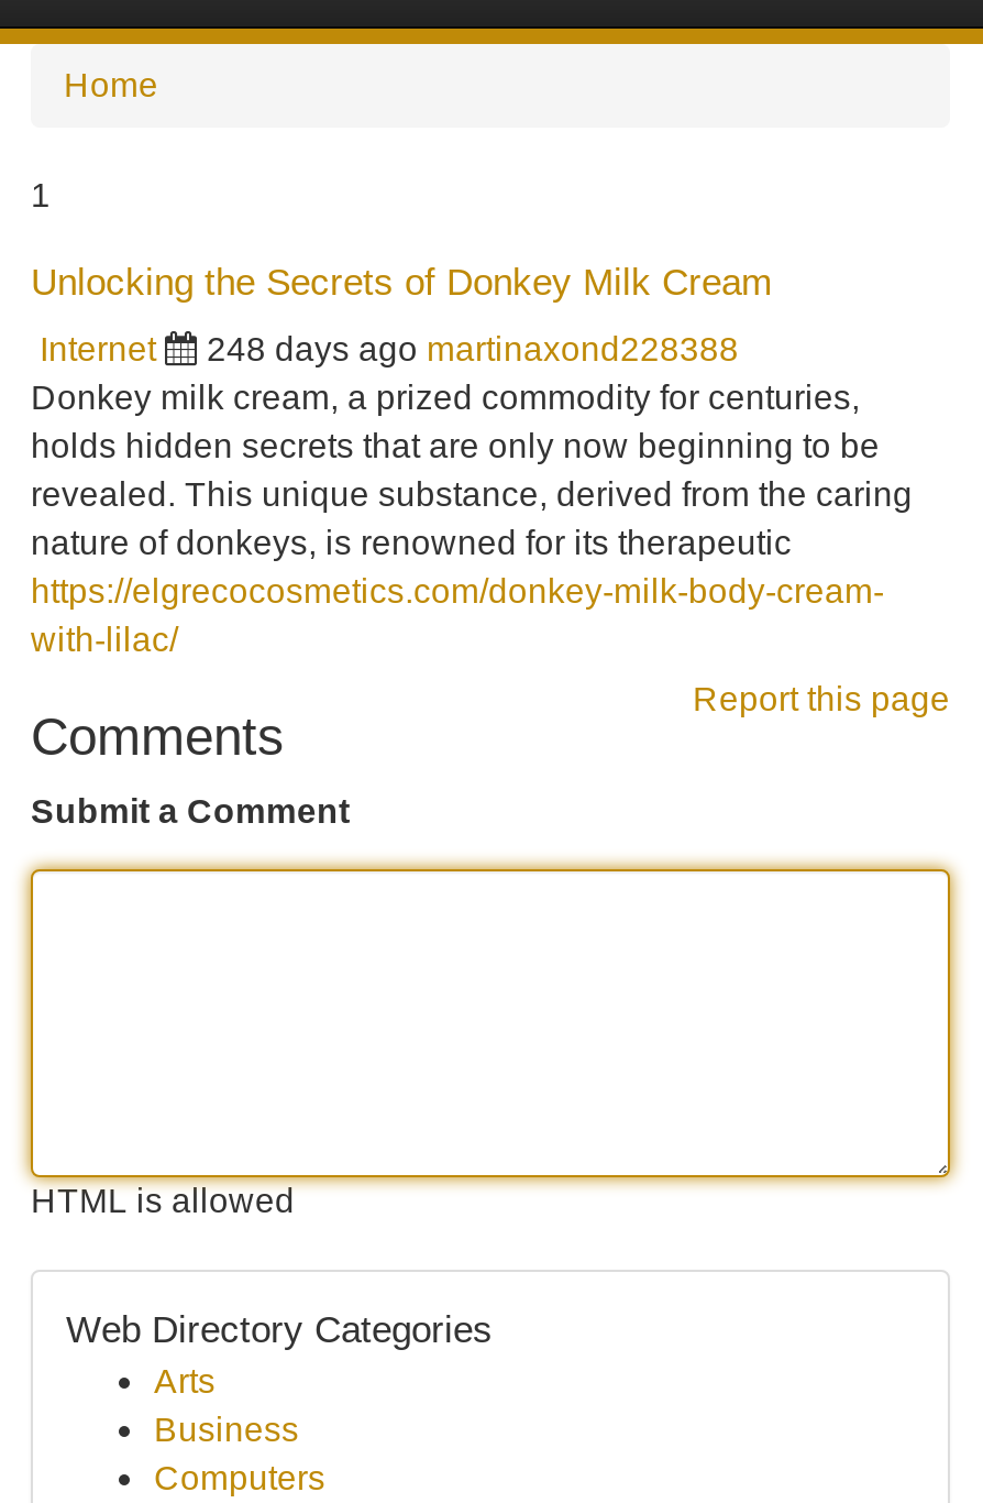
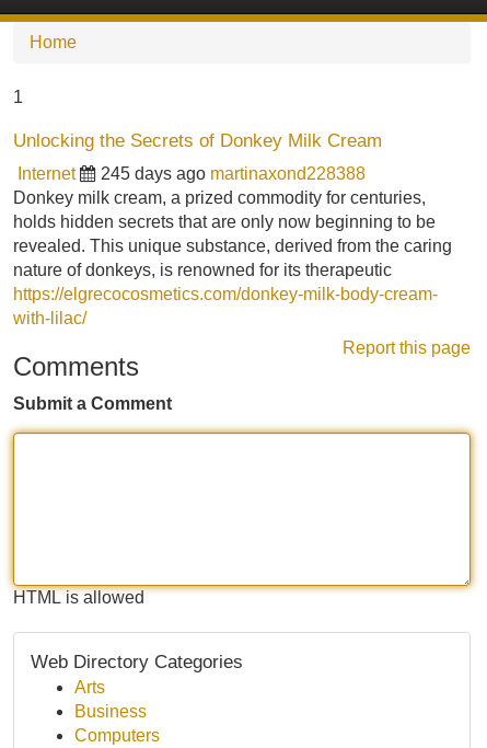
- 248 days ago martinaxond228388
+ 245 days ago martinaxond228388
